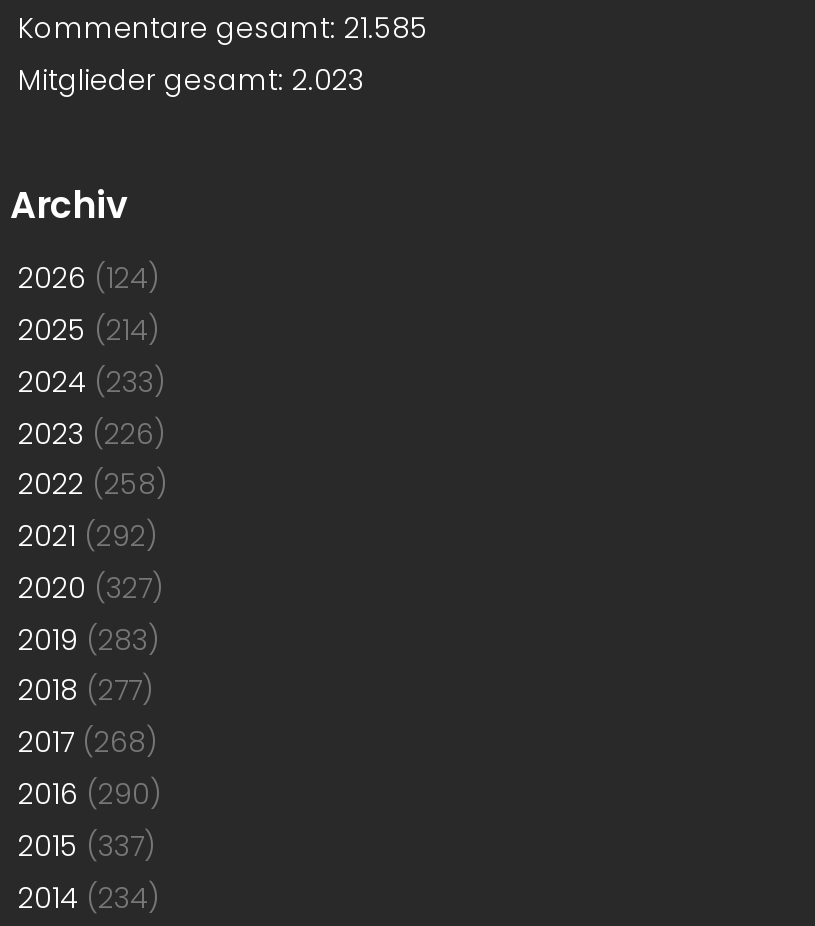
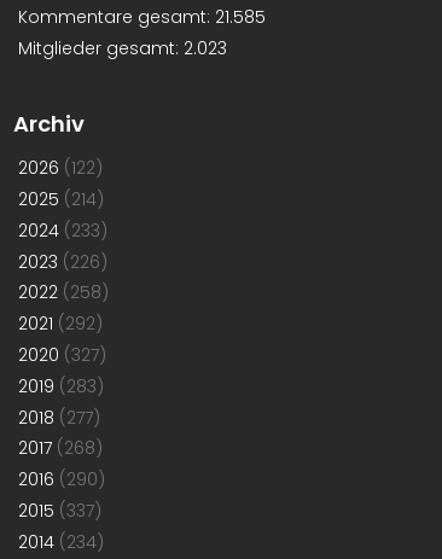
- 2026 (124)
+ 2026 (122)
